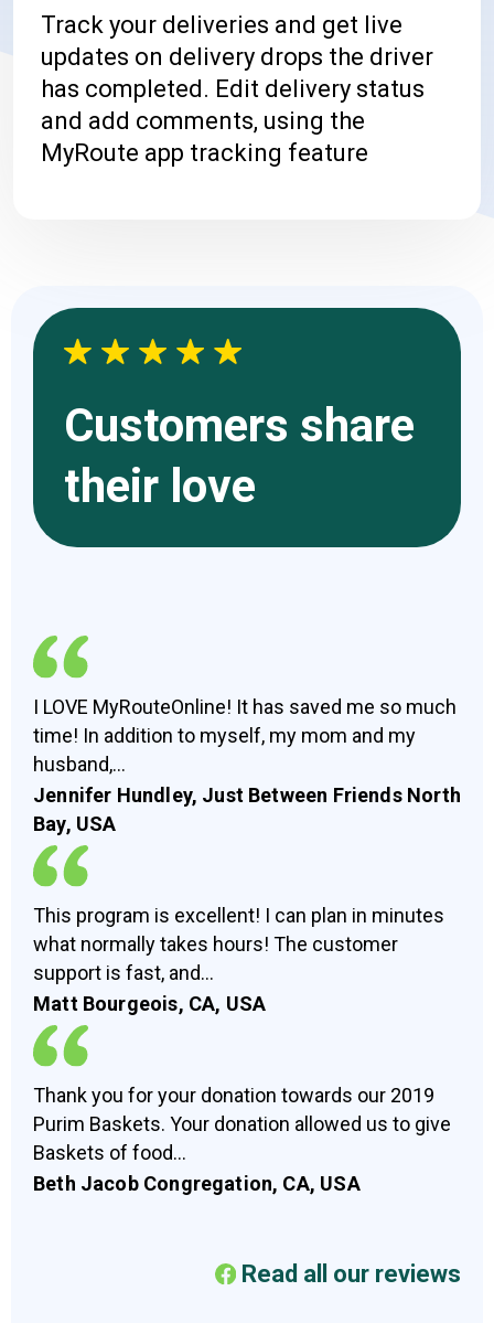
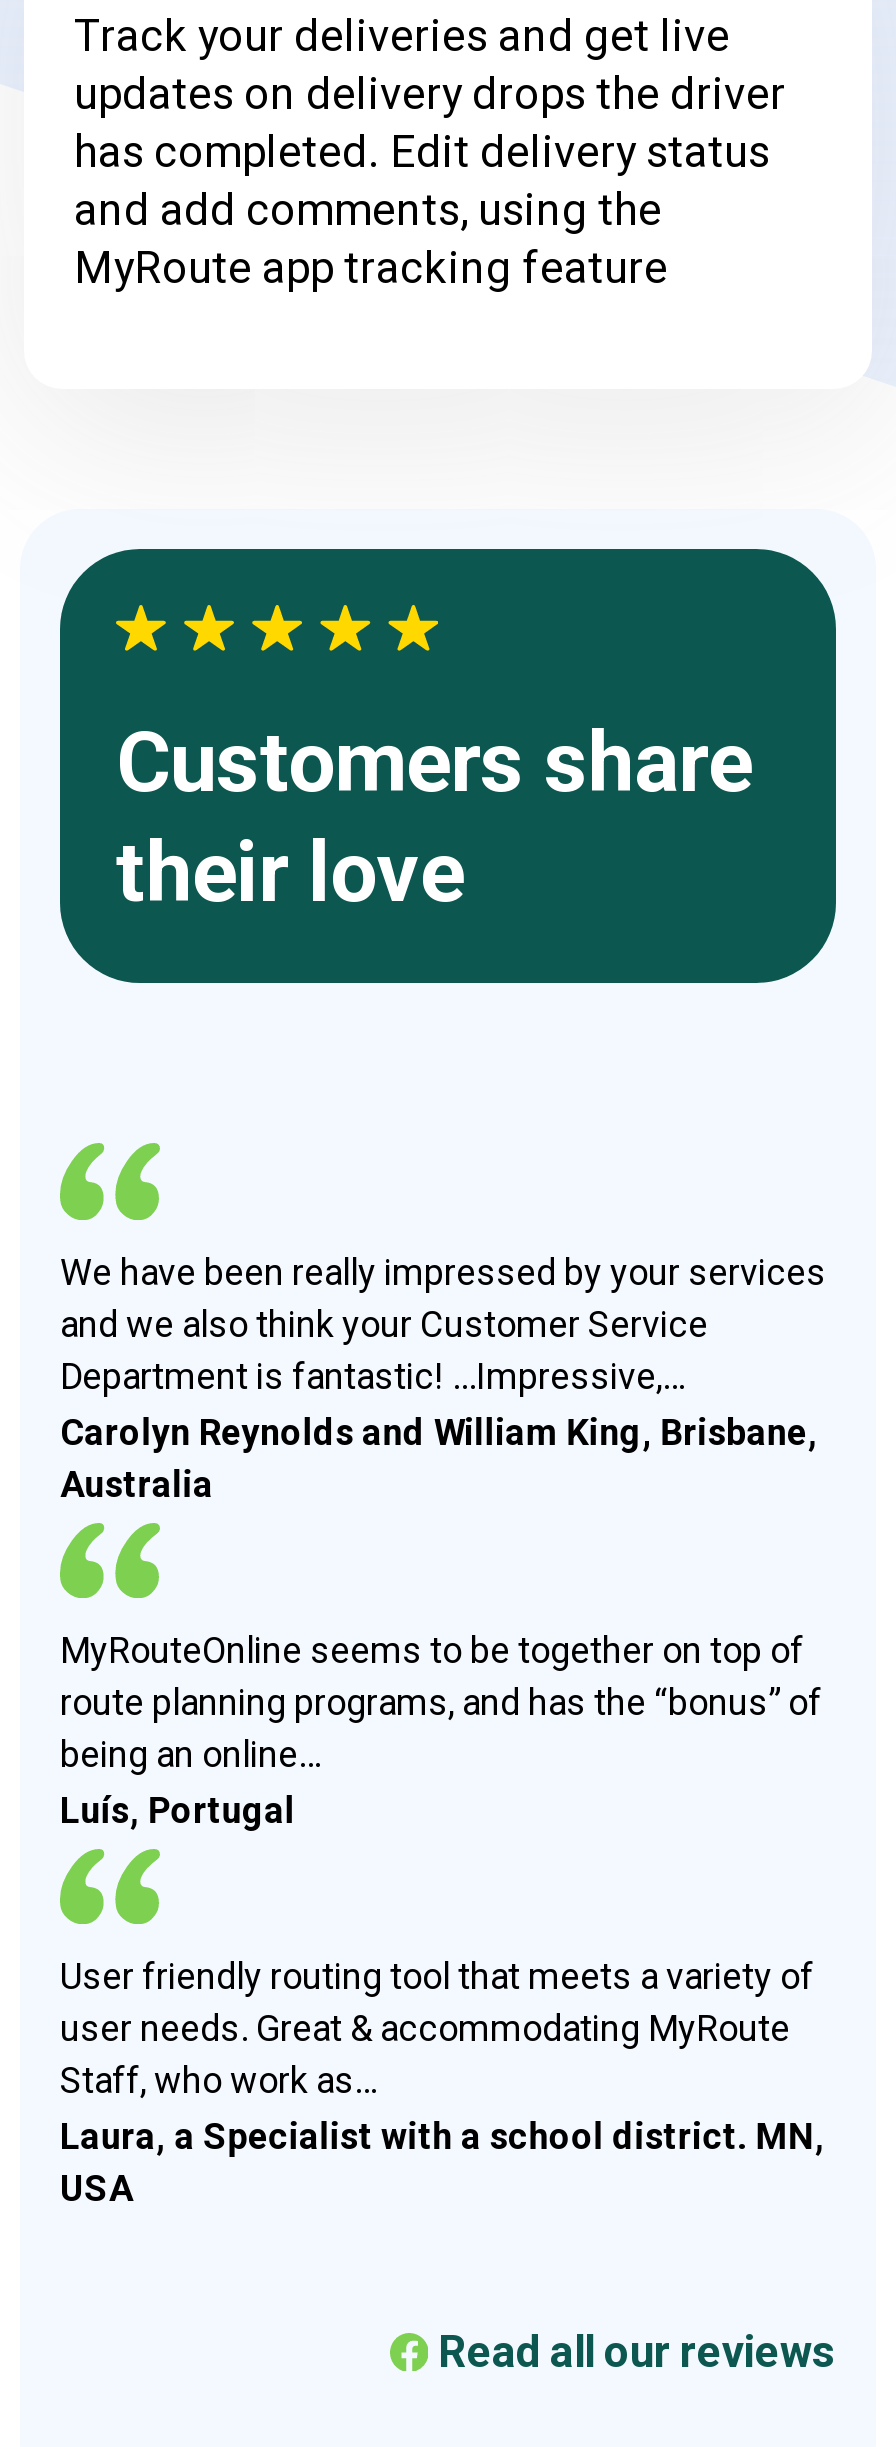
- I LOVE MyRouteOnline! It has saved me so much
- time! In addition to myself, my mom and my
- husband,…
- Jennifer Hundley, Just Between Friends North
- Bay, USA
+ We have been really impressed by your services
+ and we also think your Customer Service
+ Department is fantastic! ...Impressive,…
+ Carolyn Reynolds and William King, Brisbane,
+ Australia

- This program is excellent! I can plan in minutes
- what normally takes hours! The customer
- support is fast, and…
- Matt Bourgeois, CA, USA
+ MyRouteOnline seems to be together on top of
+ route planning programs, and has the “bonus” of
+ being an online…
+ Luís, Portugal

- Thank you for your donation towards our 2019
- Purim Baskets. Your donation allowed us to give
- Baskets of food…
- Beth Jacob Congregation, CA, USA
+ User friendly routing tool that meets a variety of
+ user needs. Great & accommodating MyRoute
+ Staff, who work as…
+ Laura, a Specialist with a school district. MN,
+ USA
